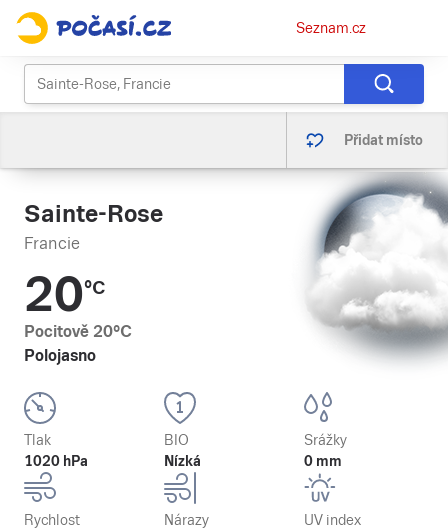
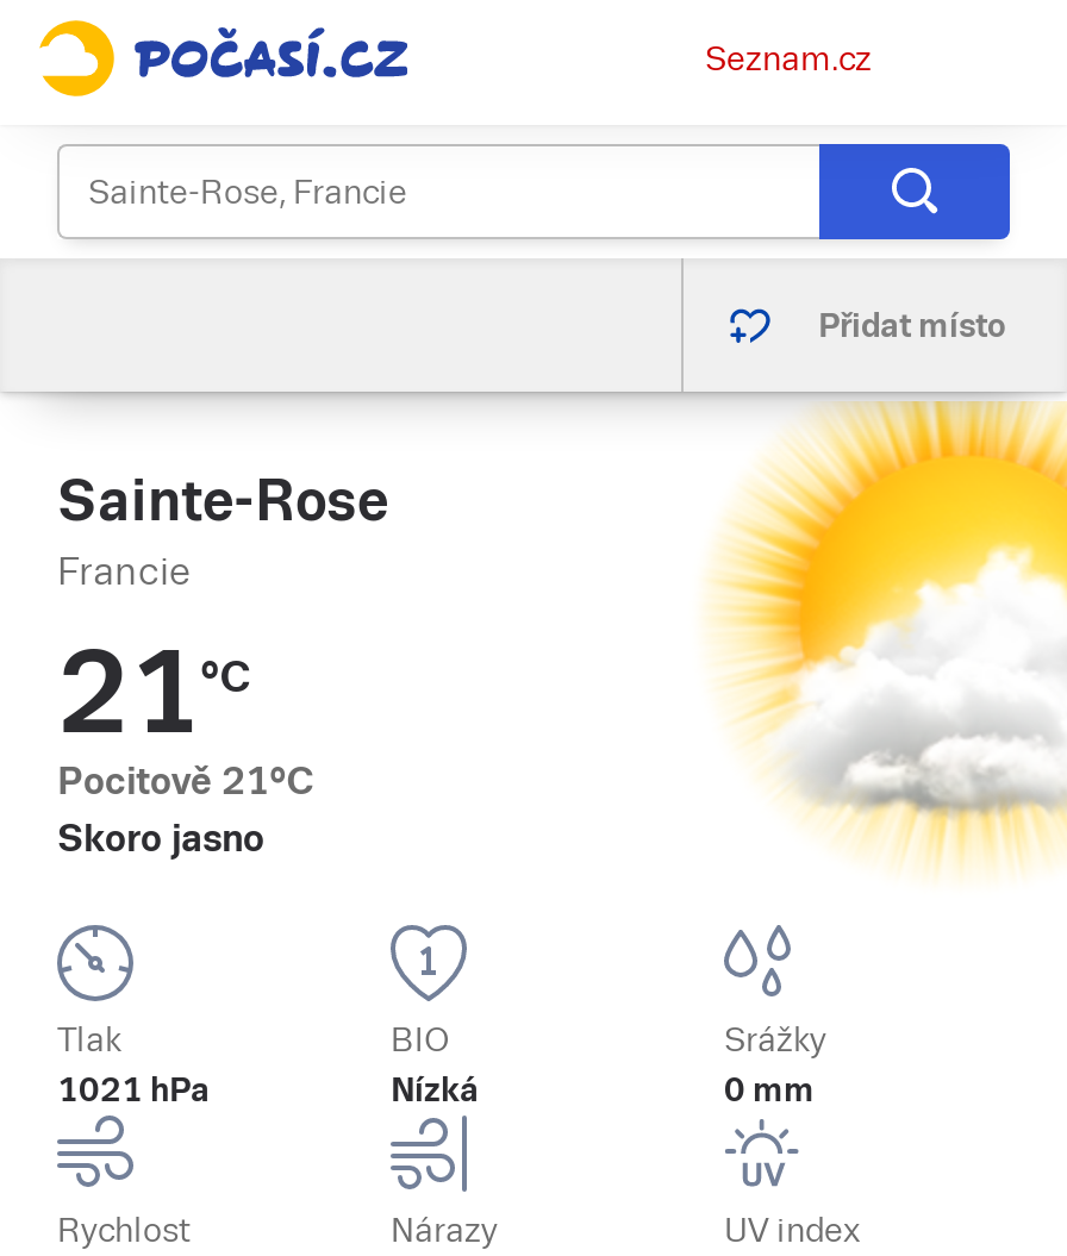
- [image]
+ [image]

- 20°C
- Pocitově 20°C
- Polojasno
+ 21°C
+ Pocitově 21°C
+ Skoro jasno

- 1020 hPa
+ 1021 hPa
